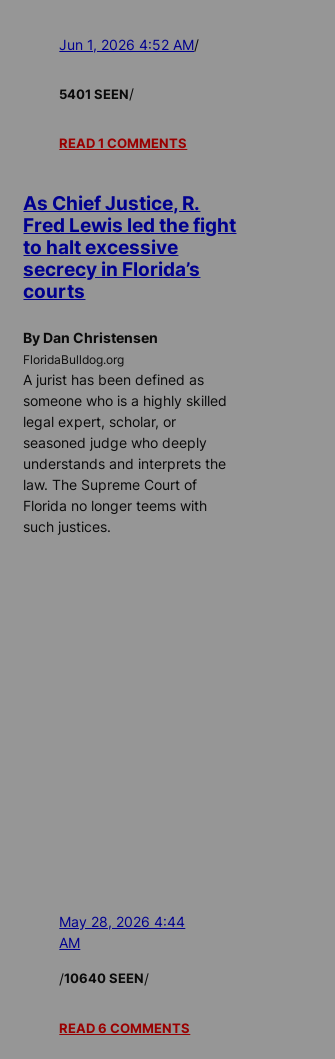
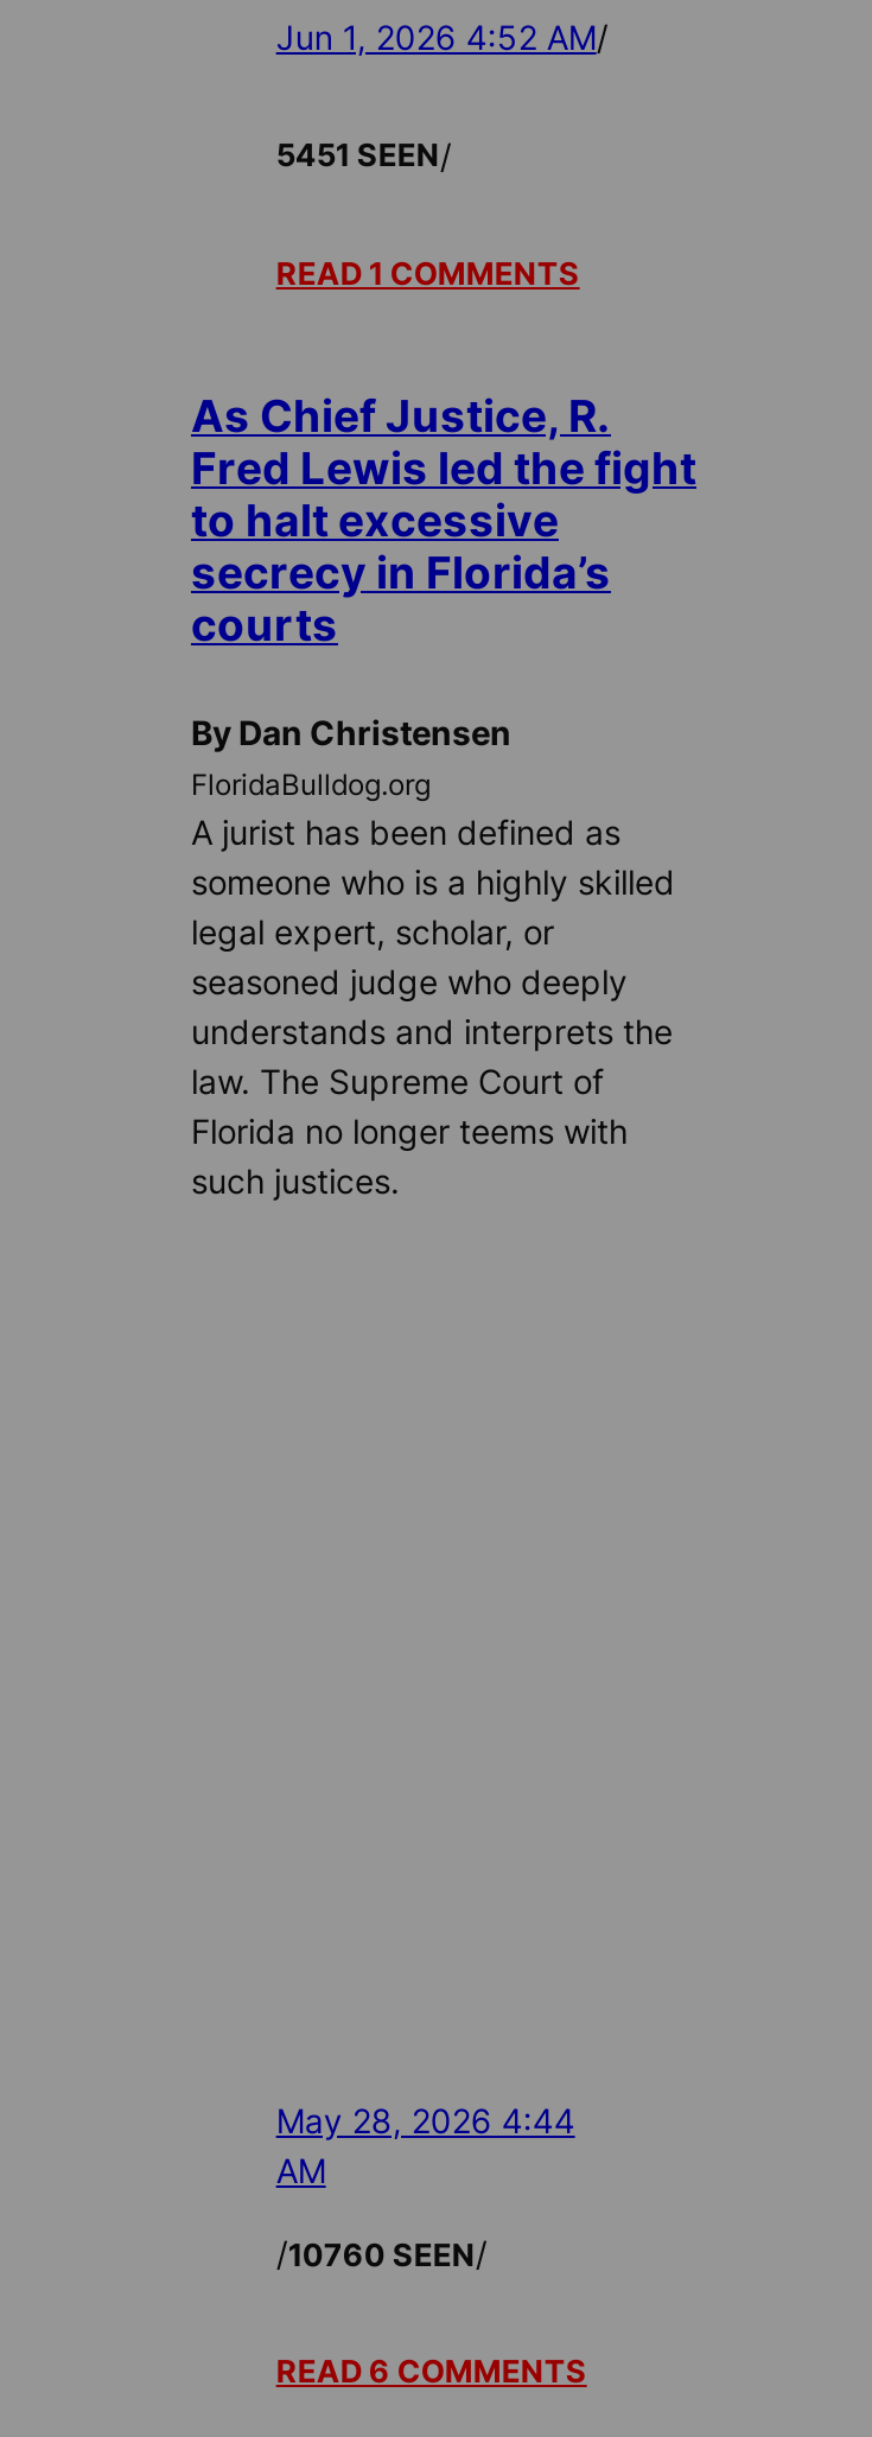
- 5401 SEEN/
+ 5451 SEEN/

- /10640 SEEN/
+ /10760 SEEN/
